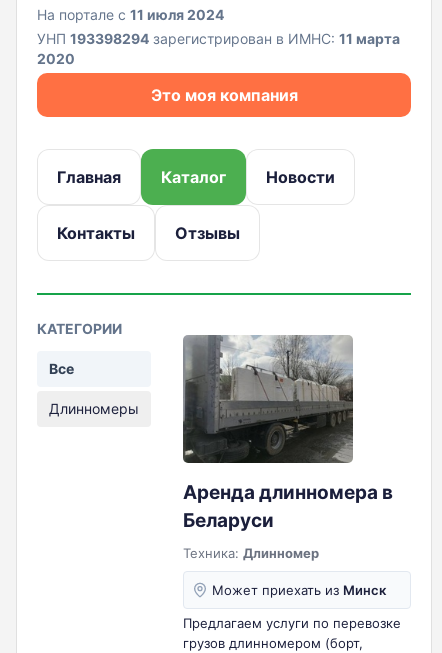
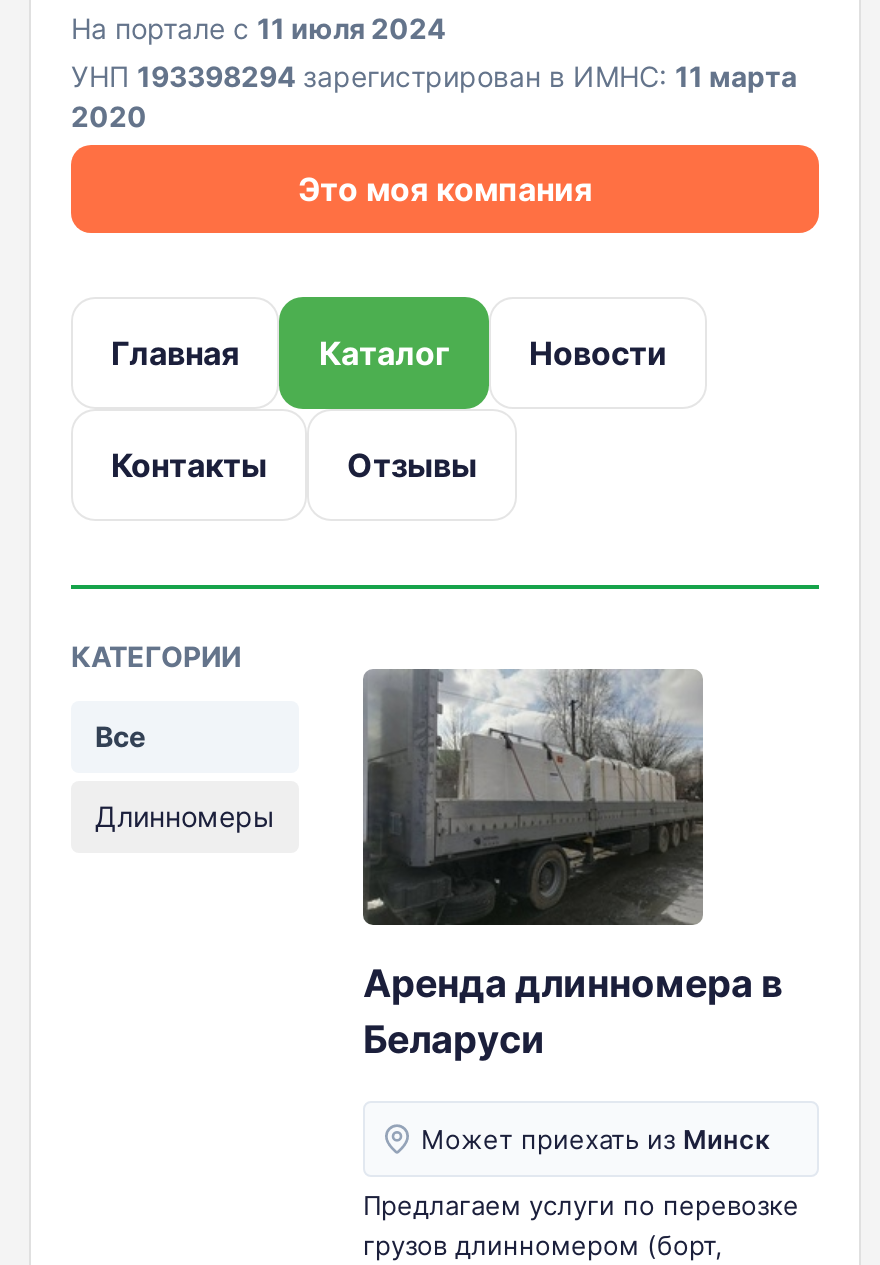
- Техника: Длинномер
